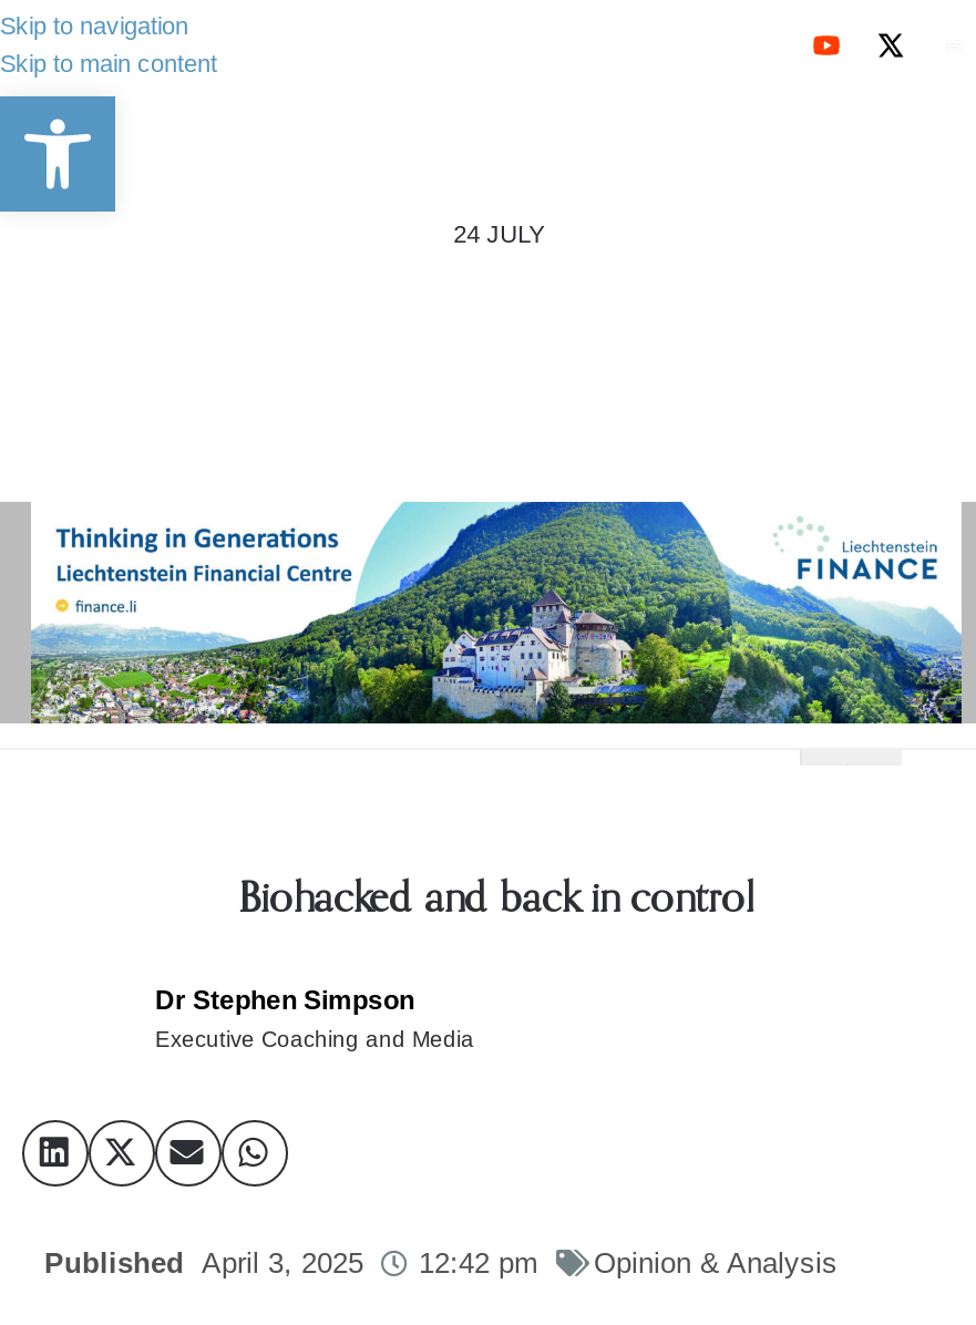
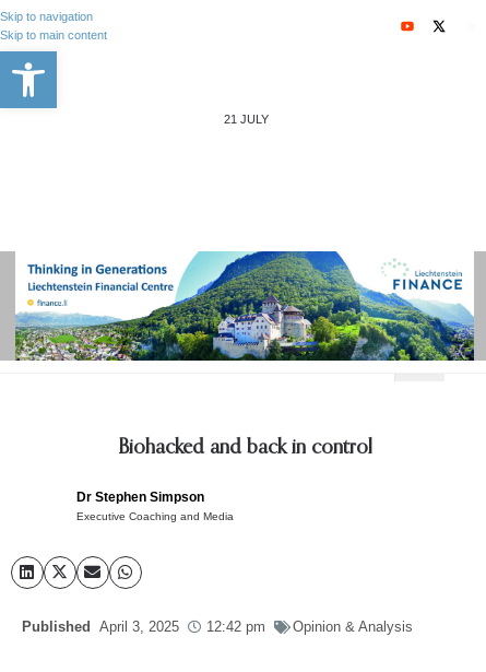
- 24 JULY
+ 21 JULY
